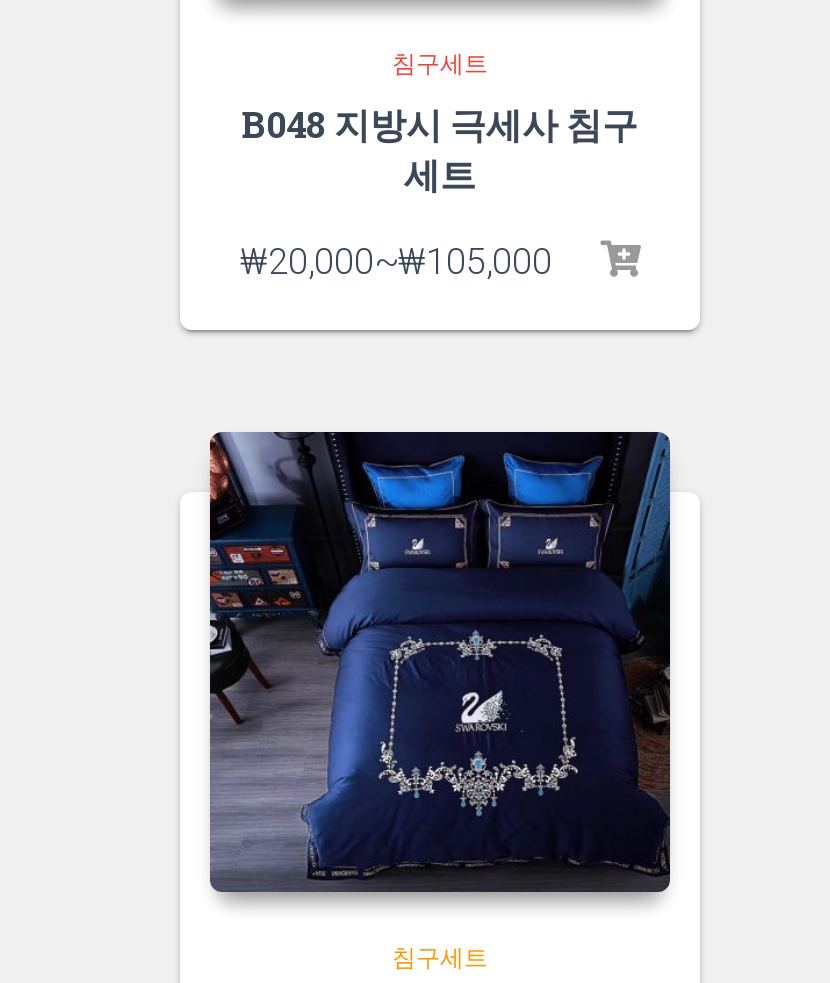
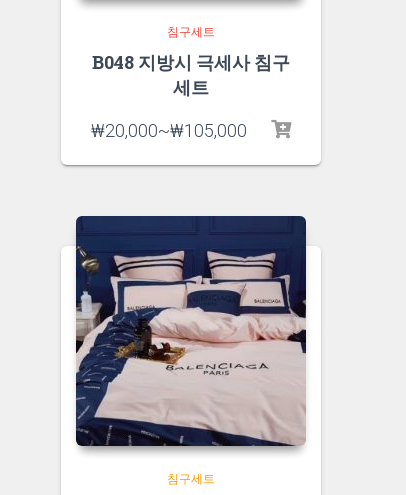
- [image]
+ [image]
